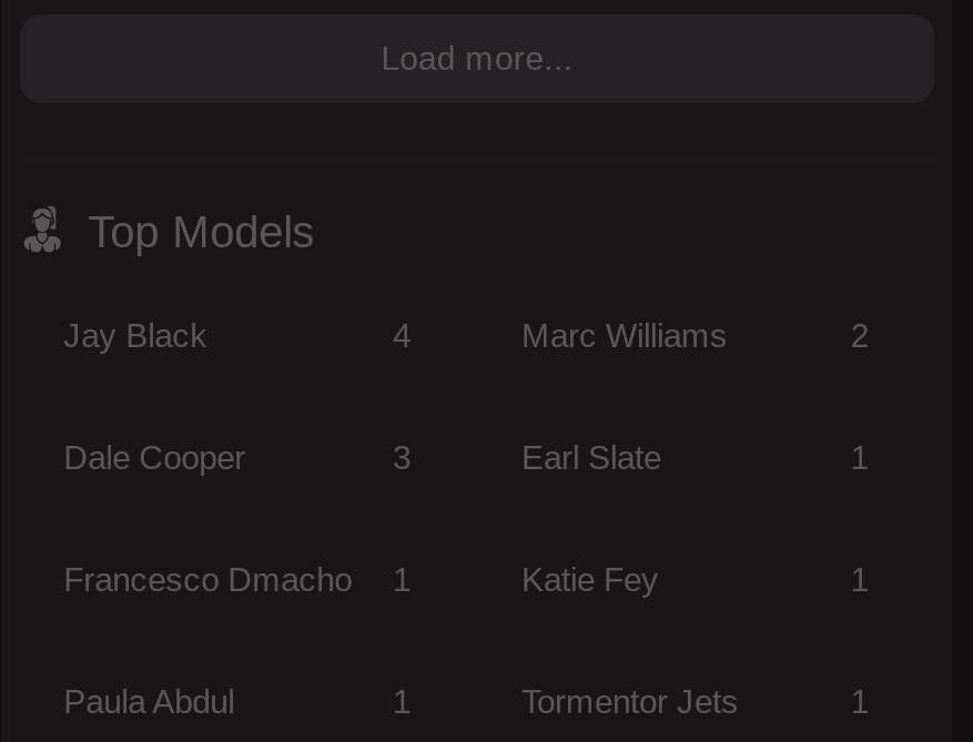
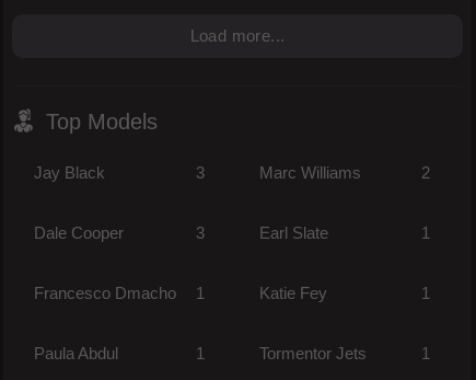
- 4
+ 3
